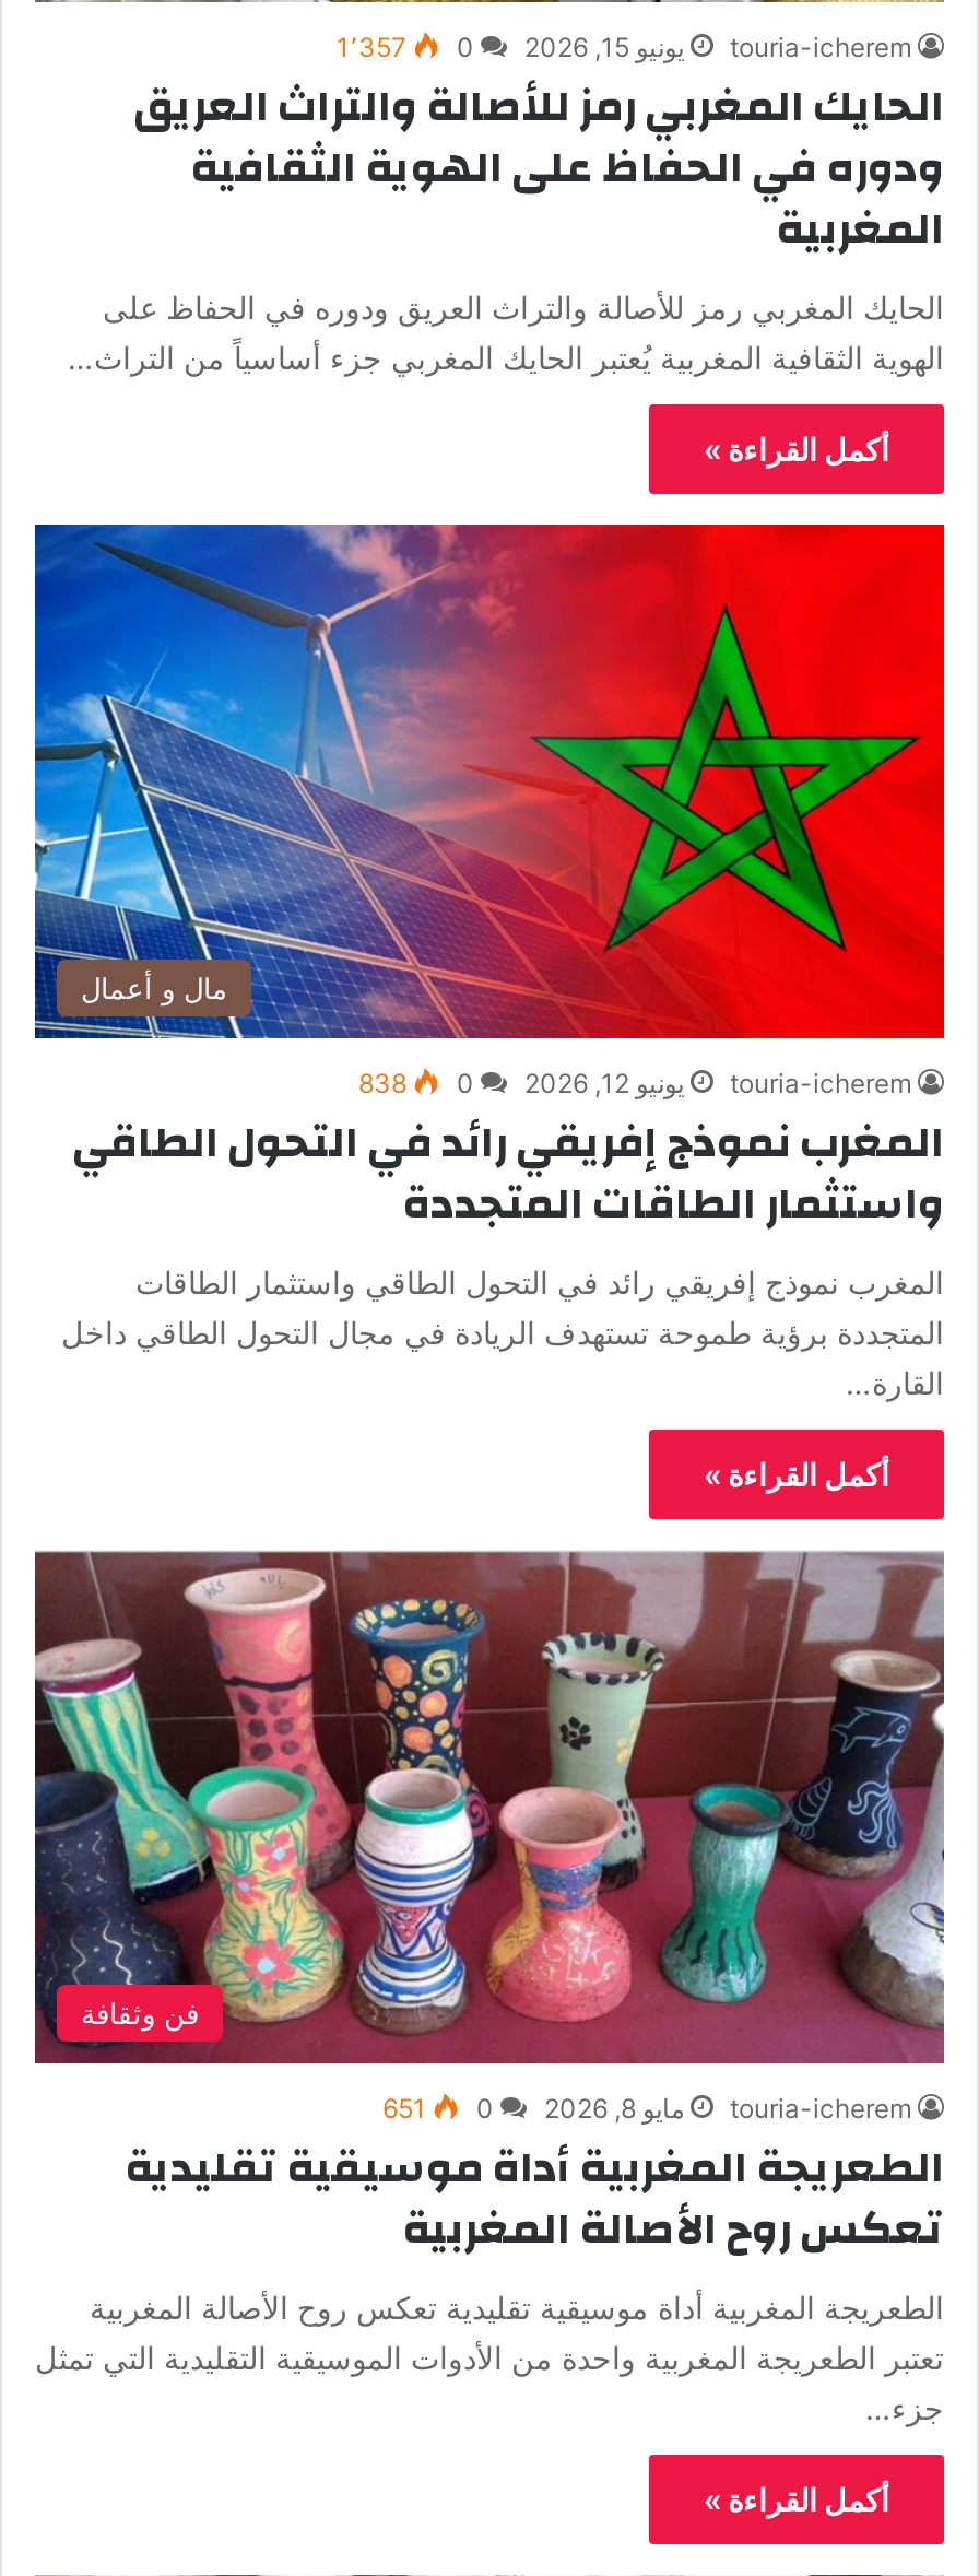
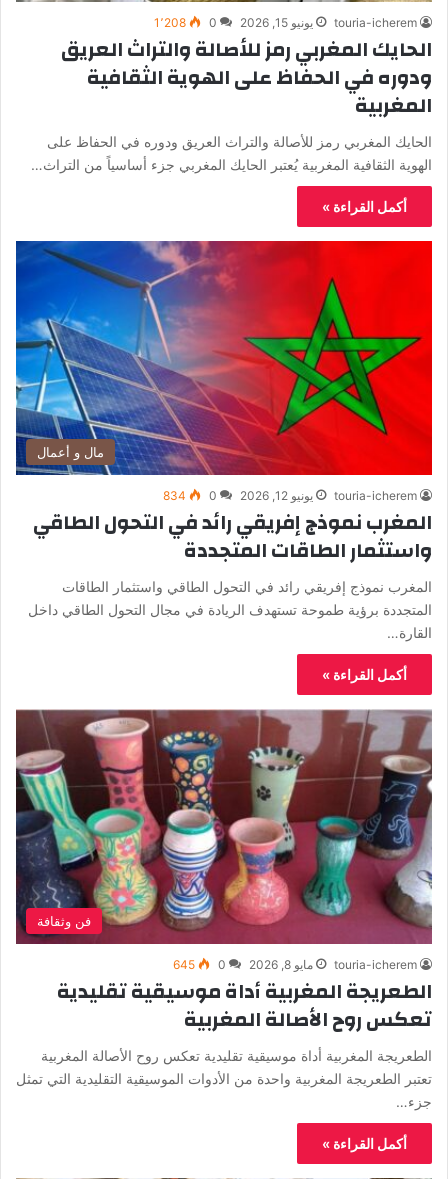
- 1٬357 0
+ 1٬208 0

- 838 0
+ 834 0

- 651 0
+ 645 0
